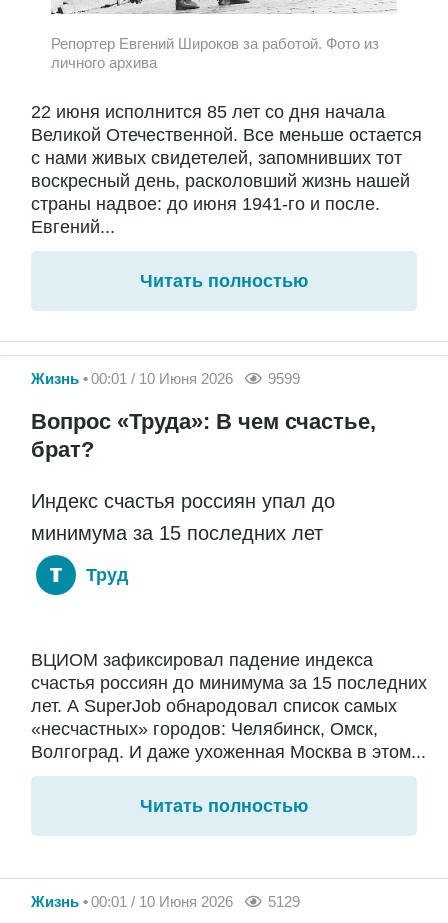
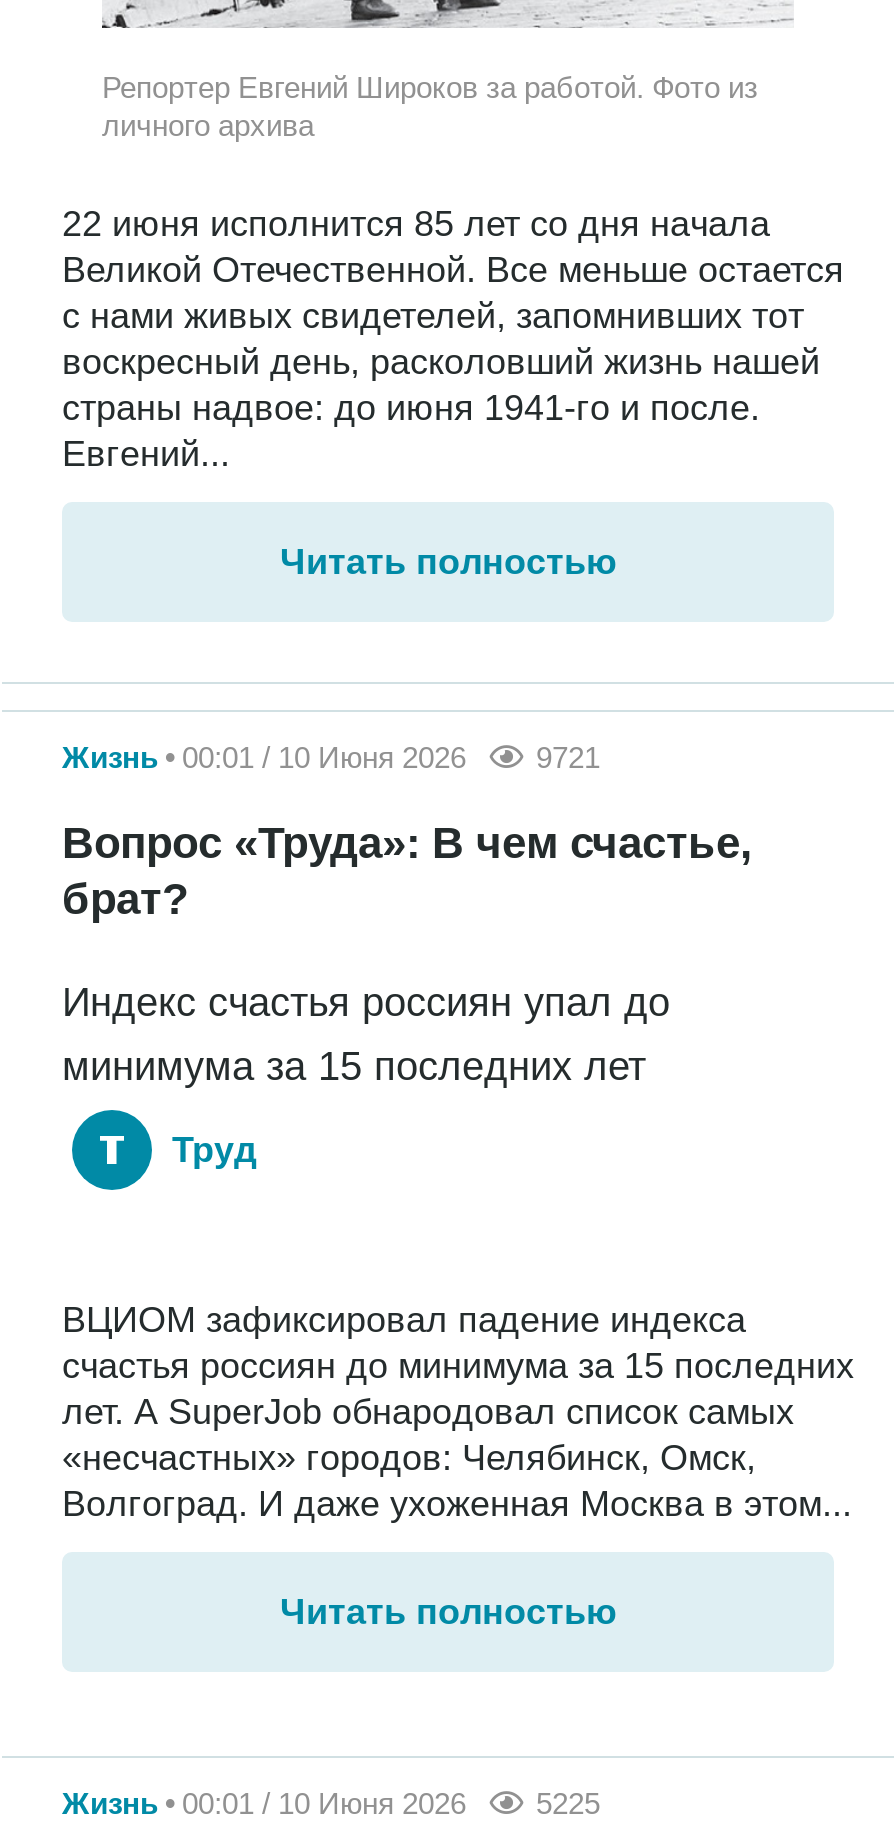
- 9599
+ 9721

- 5129
+ 5225
